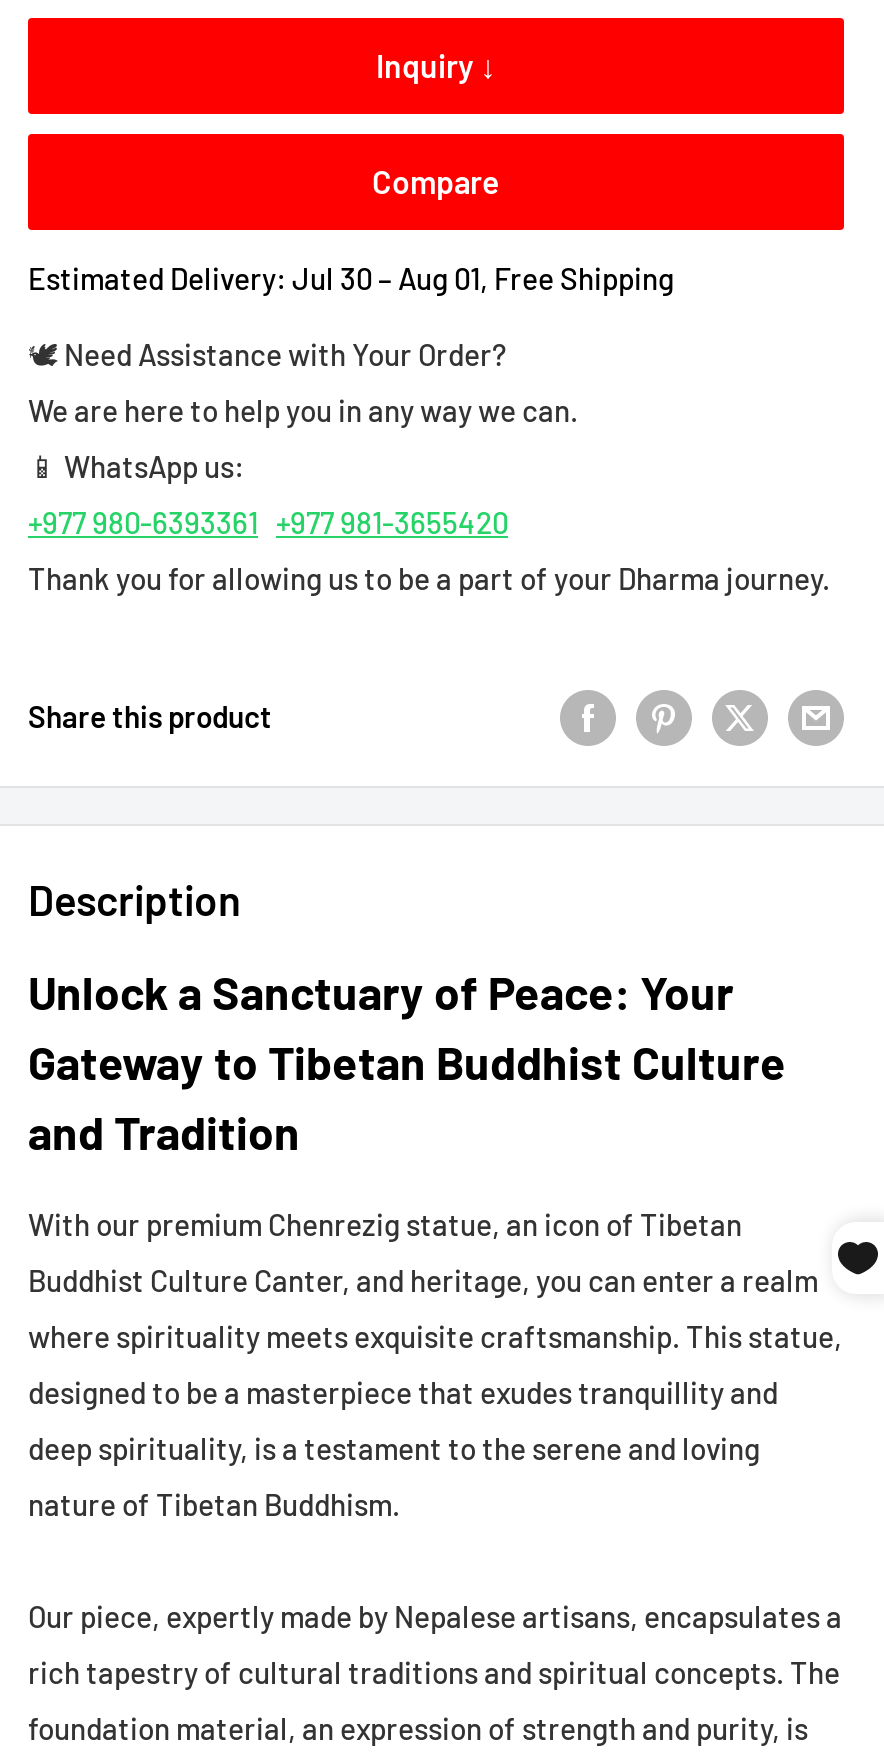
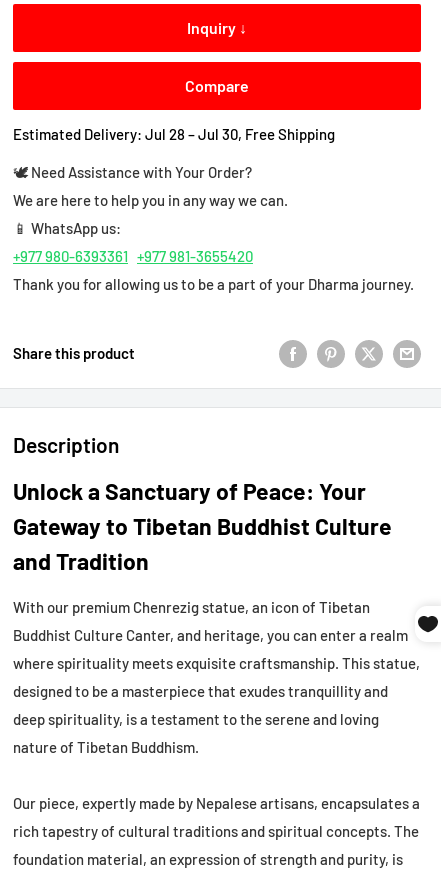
- Estimated Delivery: Jul 30 – Aug 01, Free Shipping
+ Estimated Delivery: Jul 28 – Jul 30, Free Shipping
